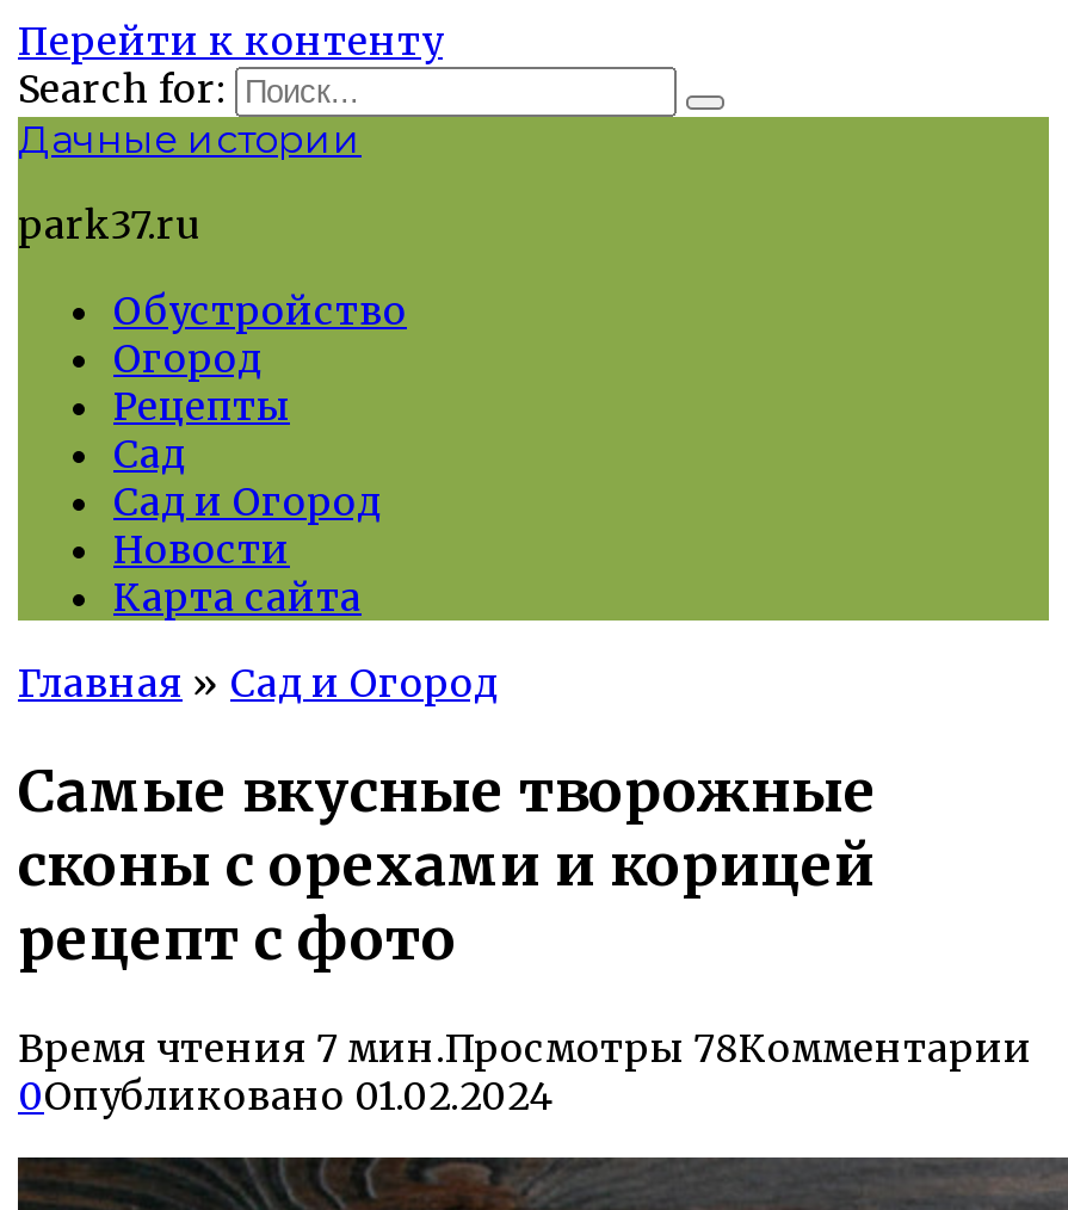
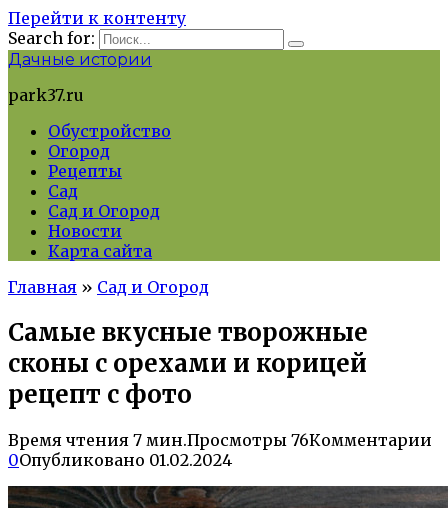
- Время чтения 7 мин.Просмотры 78Комментарии
+ Время чтения 7 мин.Просмотры 76Комментарии
